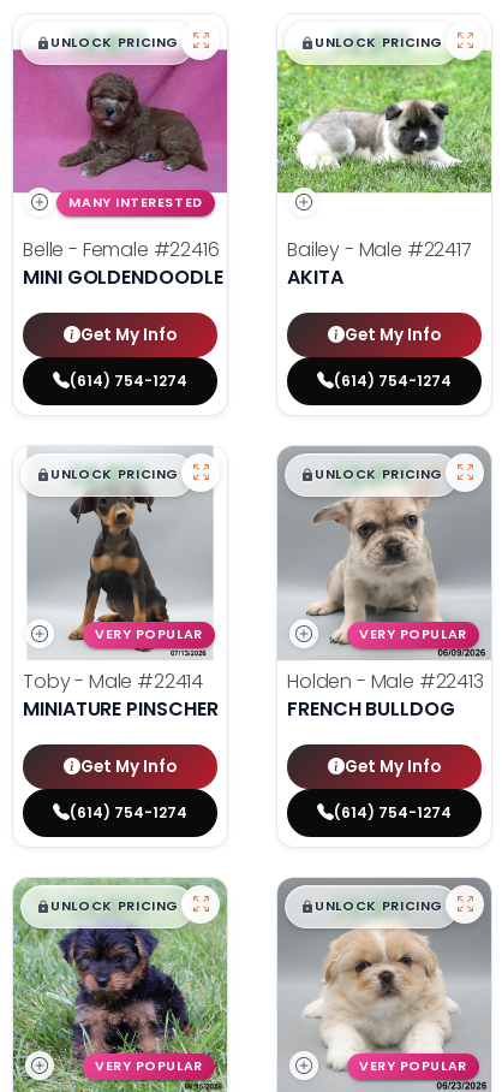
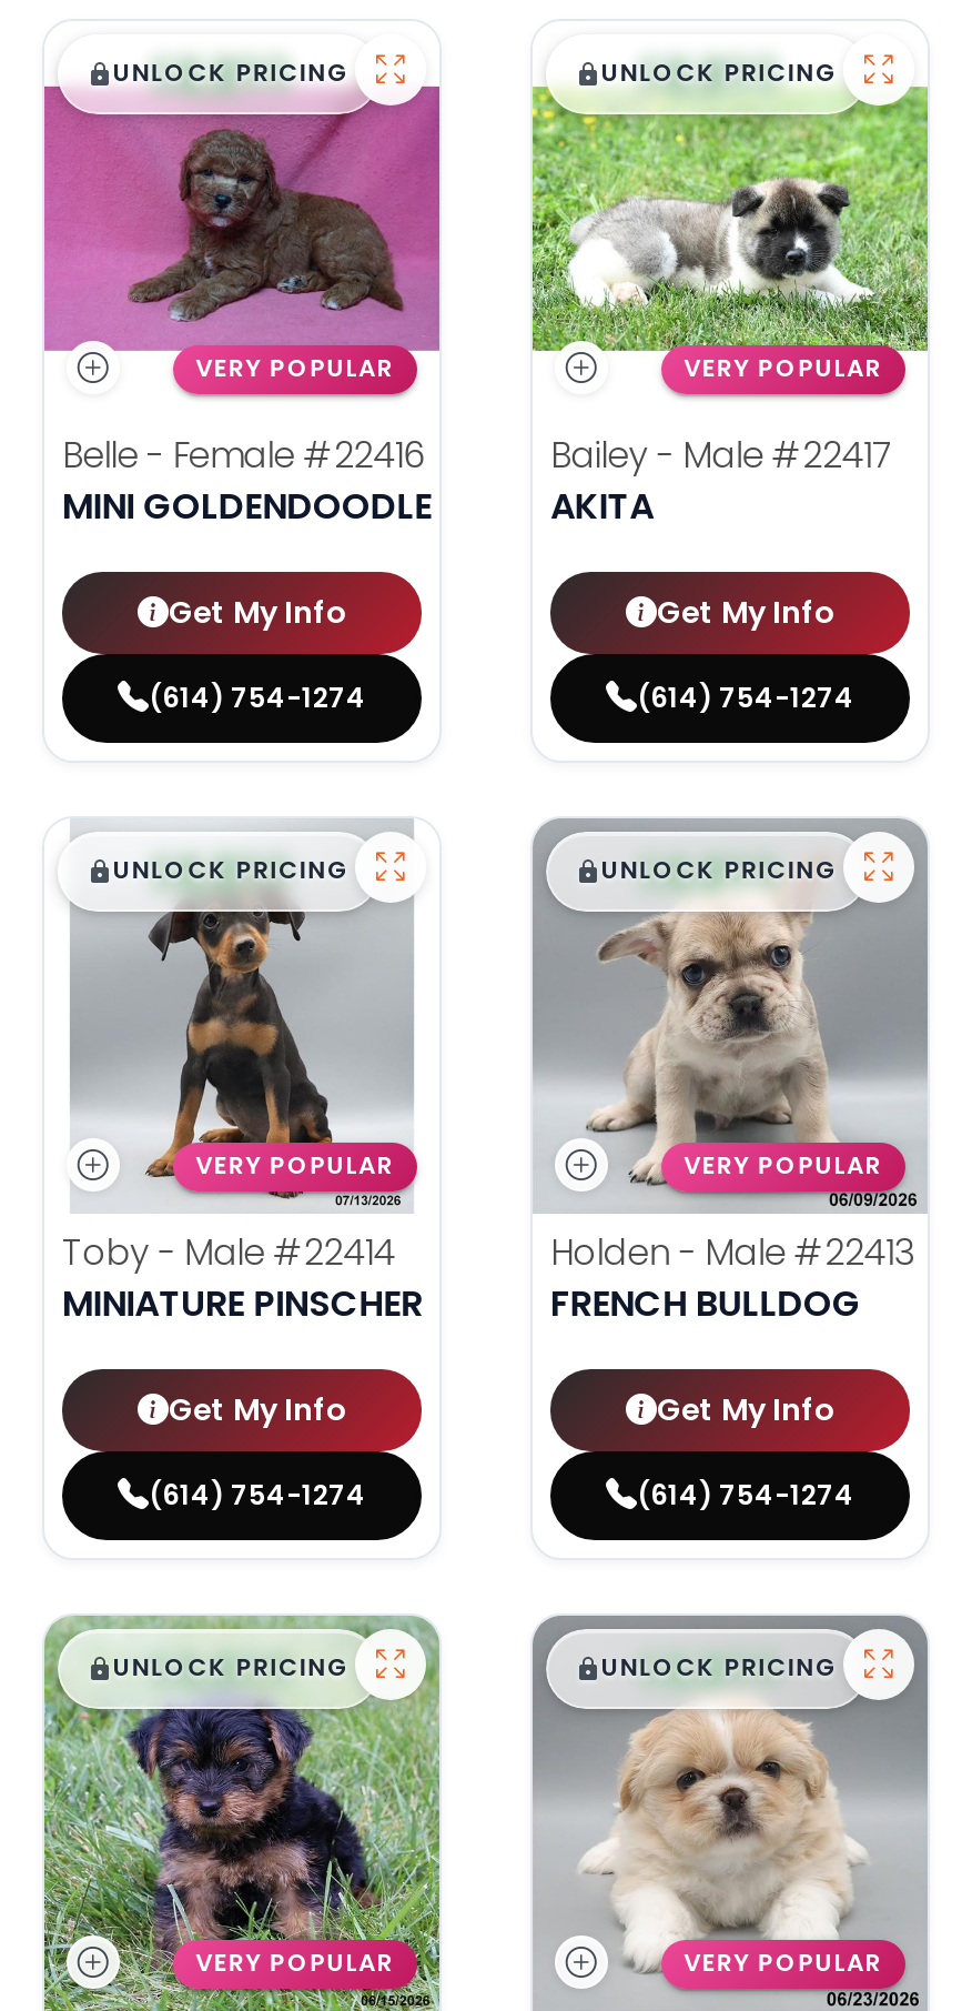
+ VERY POPULAR

- MANY INTERESTED
+ VERY POPULAR
